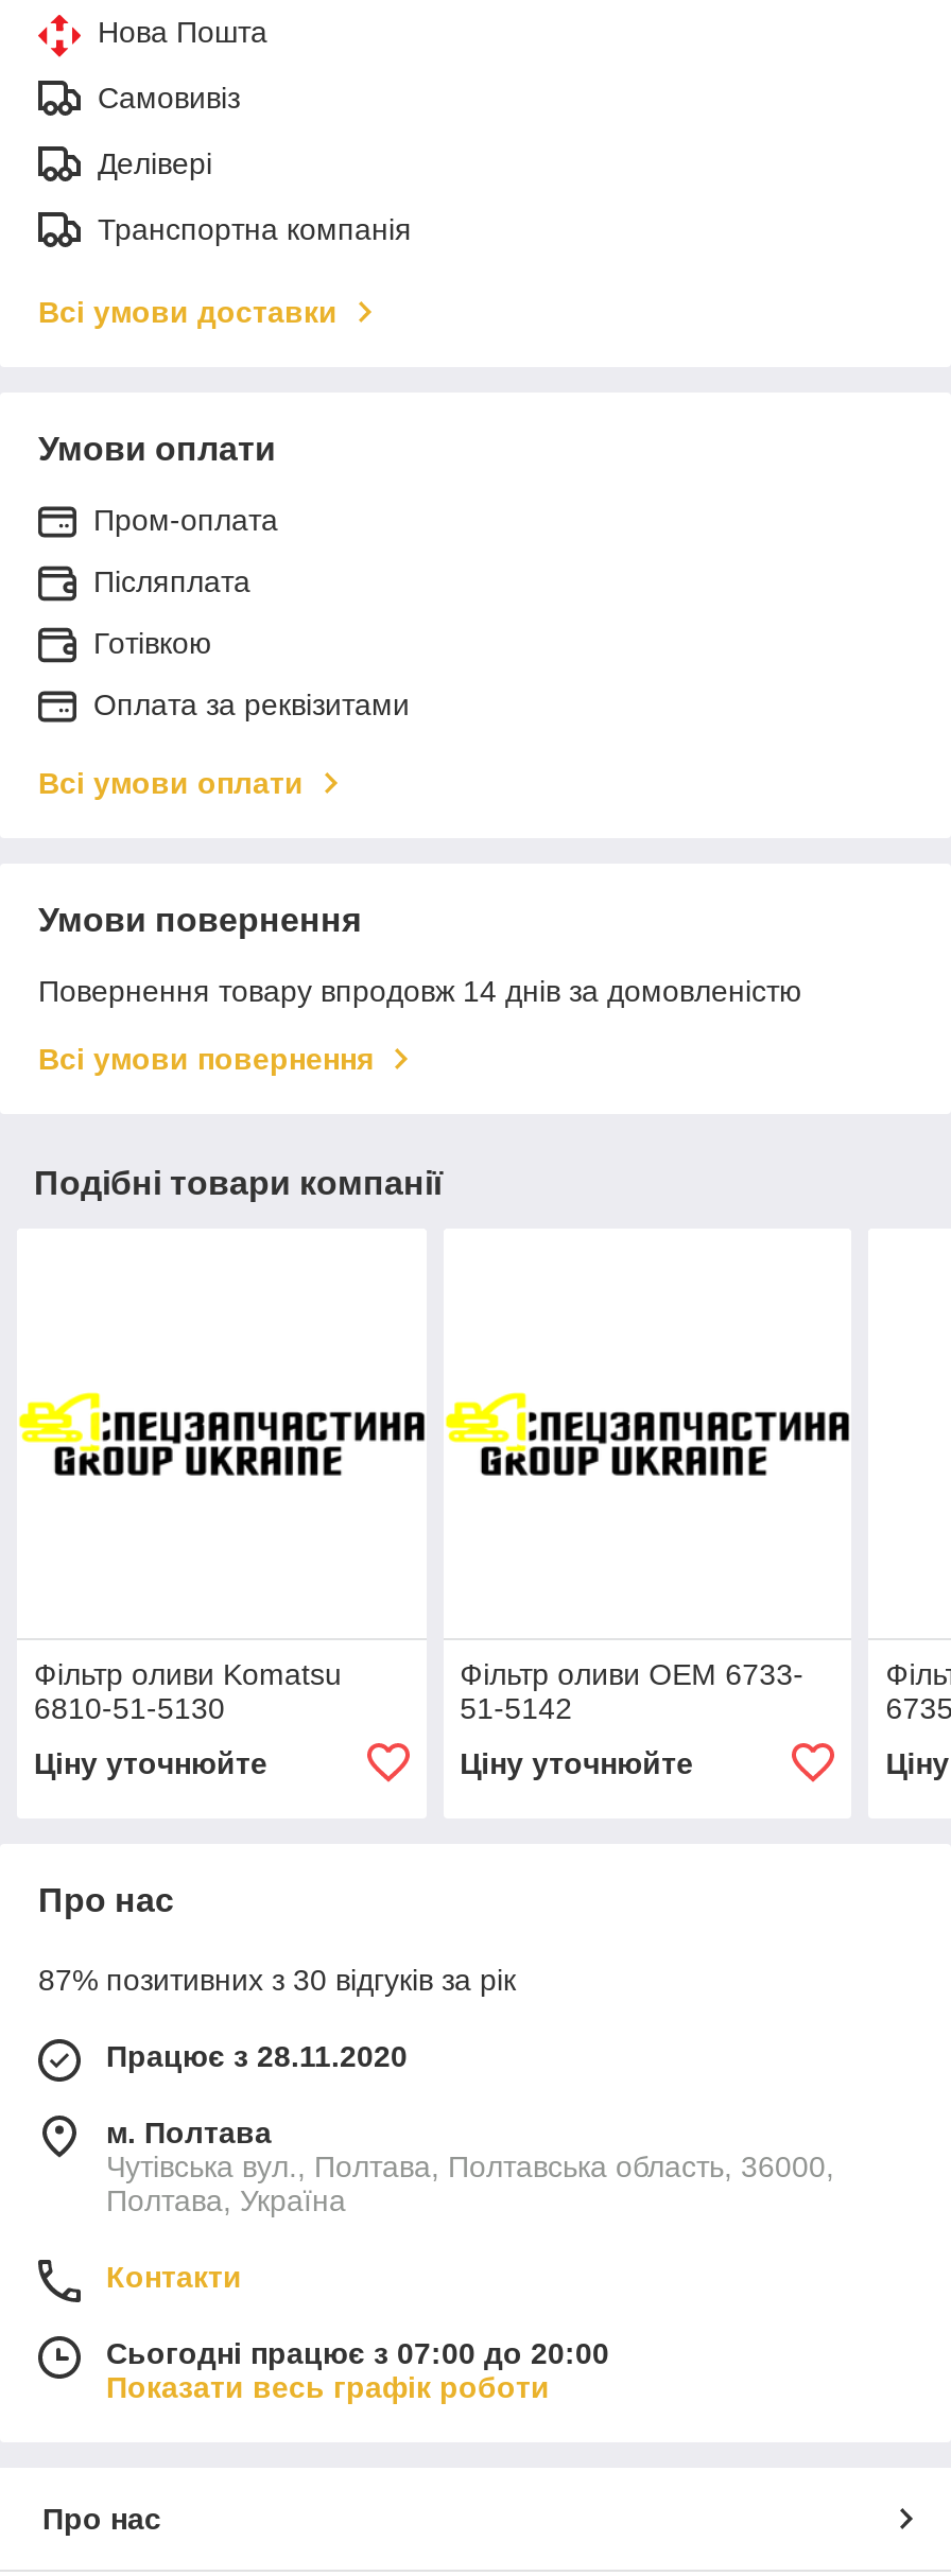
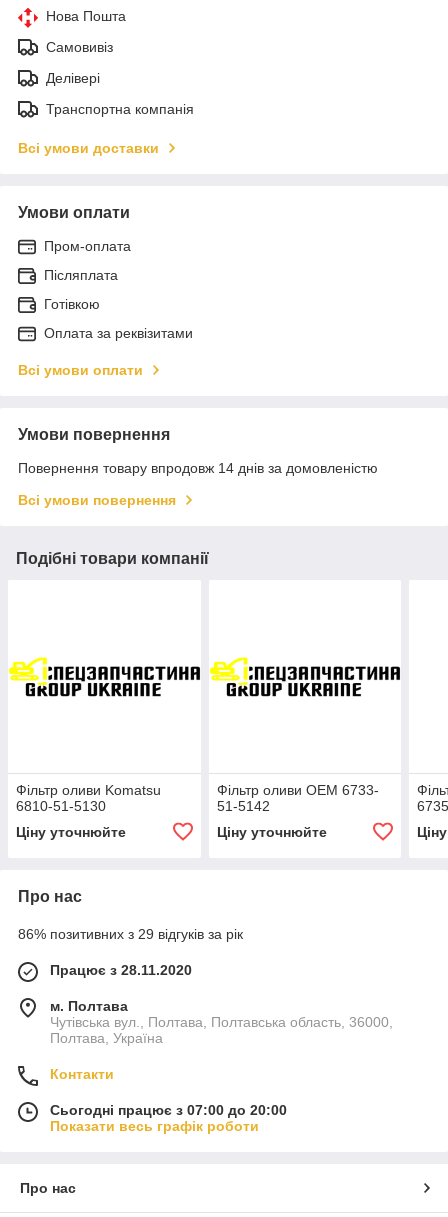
- 87% позитивних з 30 відгуків за рік
+ 86% позитивних з 29 відгуків за рік
